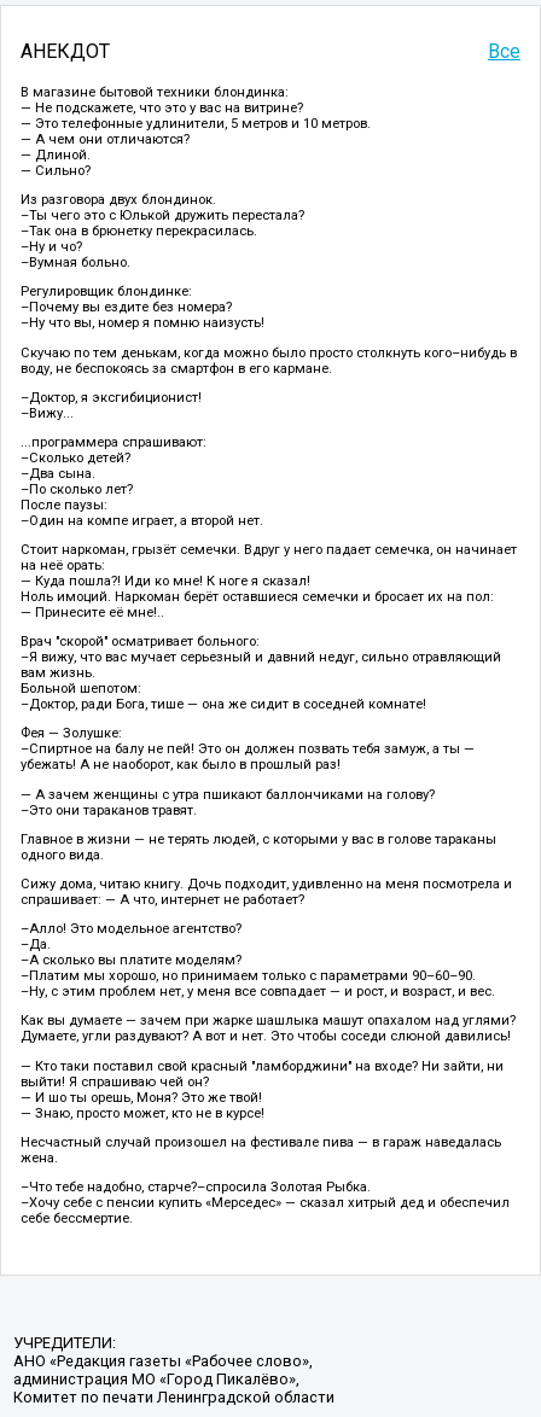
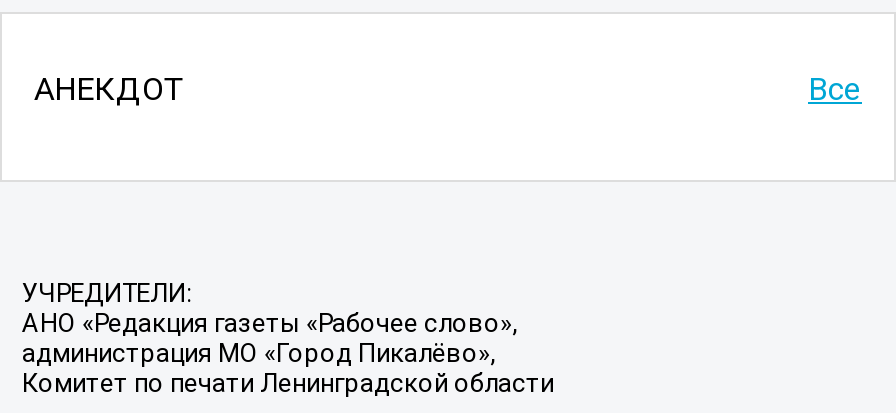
- В магазине бытовой техники блондинка:
- — Не подскажете, что это у вас на витрине?
- — Это телефонные удлинители, 5 метров и 10 метров.
- — А чем они отличаются?
- — Длиной.
- — Сильно?
- Из разговора двух блондинок.
- –Ты чего это с Юлькой дружить перестала?
- –Так она в брюнетку перекрасилась.
- –Ну и чо?
- –Вумная больно.
- Регулировщик блондинке:
- –Почему вы ездите без номера?
- –Ну что вы, номер я помню наизусть!
- Скучаю по тем денькам, когда можно было просто столкнуть кого–нибудь в
- воду, не беспокоясь за смартфон в его кармане.
- –Доктор, я эксгибиционист!
- –Вижу...
- ...программера спрашивают:
- –Сколько детей?
- –Два сына.
- –По сколько лет?
- После паузы:
- –Один на компе играет, а второй нет.
- Стоит наркоман, грызёт семечки. Вдруг у него падает семечка, он начинает
- на неё орать:
- — Куда пошла?! Иди ко мне! К ноге я сказал!
- Ноль имоций. Наркоман берёт оставшиеся семечки и бросает их на пол:
- — Принесите её мне!..
- Врач "скорой" осматривает больного:
- –Я вижу, что вас мучает серьезный и давний недуг, сильно отравляющий
- вам жизнь.
- Больной шепотом:
- –Доктор, ради Бога, тише — она же сидит в соседней комнате!
- Фея — Золушке:
- –Спиртное на балу не пей! Это он должен позвать тебя замуж, а ты —
- убежать! А не наоборот, как было в прошлый раз!
- — А зачем женщины с утра пшикают баллончиками на голову?
- –Это они тараканов травят.
- Главное в жизни — не терять людей, с которыми у вас в голове тараканы
- одного вида.
- Сижу дома, читаю книгу. Дочь подходит, удивленно на меня посмотрела и
- спрашивает: — А что, интернет не работает?
- –Алло! Это модельное агентство?
- –Да.
- –А сколько вы платите моделям?
- –Платим мы хорошо, но принимаем только с параметрами 90–60–90.
- –Ну, с этим проблем нет, у меня все совпадает — и рост, и возраст, и вес.
- Как вы думаете — зачем при жарке шашлыка машут опахалом над углями?
- Думаете, угли раздувают? А вот и нет. Это чтобы соседи слюной давились!
- — Кто таки поставил свой красный "ламборджини" на входе? Ни зайти, ни
- выйти! Я спрашиваю чей он?
- — И шо ты орешь, Моня? Это же твой!
- — Знаю, просто может, кто не в курсе!
- Несчастный случай произошел на фестивале пива — в гараж наведалась
- жена.
- –Что тебе надобно, старче?–спросила Золотая Рыбка.
- –Хочу себе с пенсии купить «Мерседес» — сказал хитрый дед и обеспечил
- себе бессмертие.
